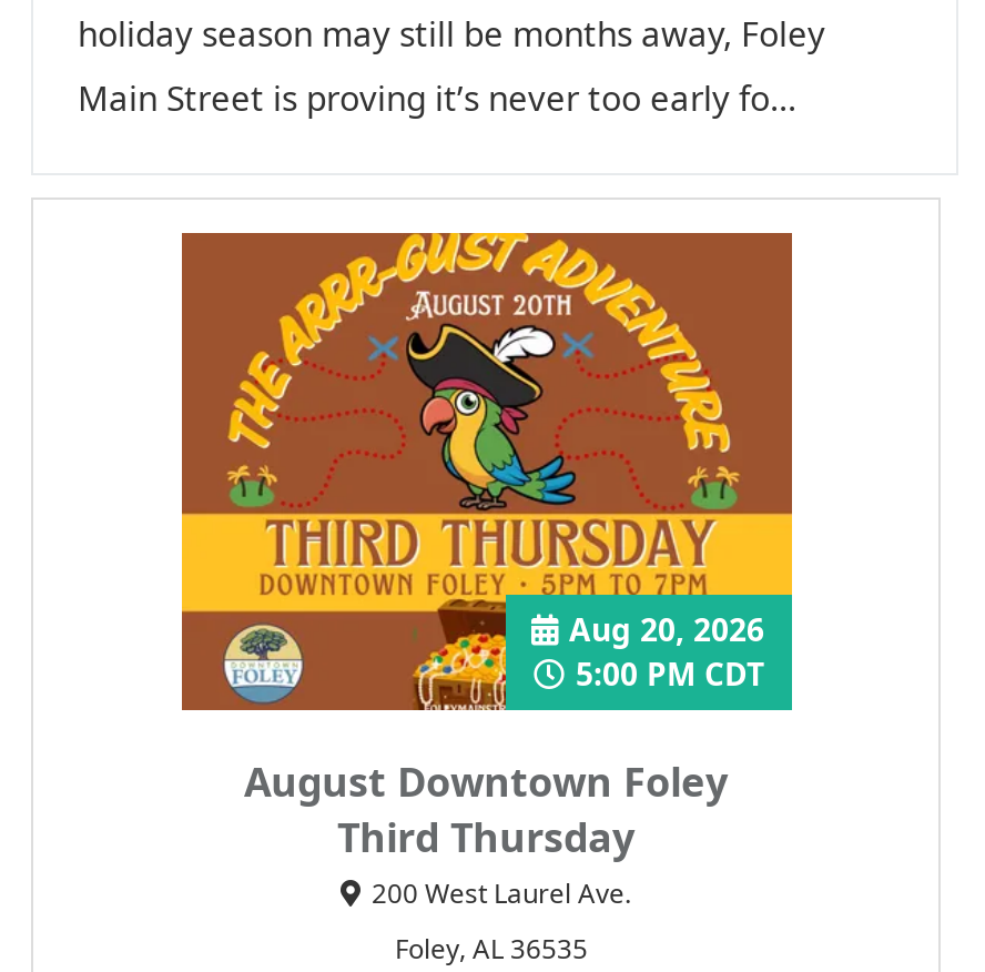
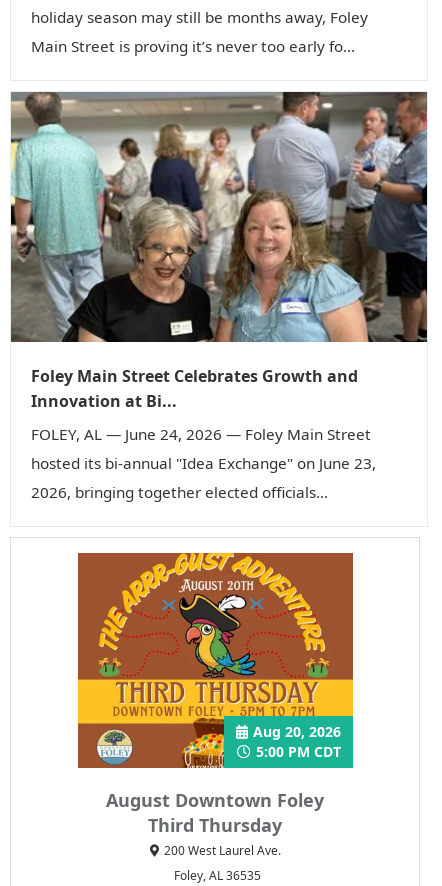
+ [image]
+ Foley Main Street Celebrates Growth and
+ Innovation at Bi...
+ FOLEY, AL — June 24, 2026 — Foley Main Street
+ hosted its bi-annual "Idea Exchange" on June 23,
+ 2026, bringing together elected officials...
